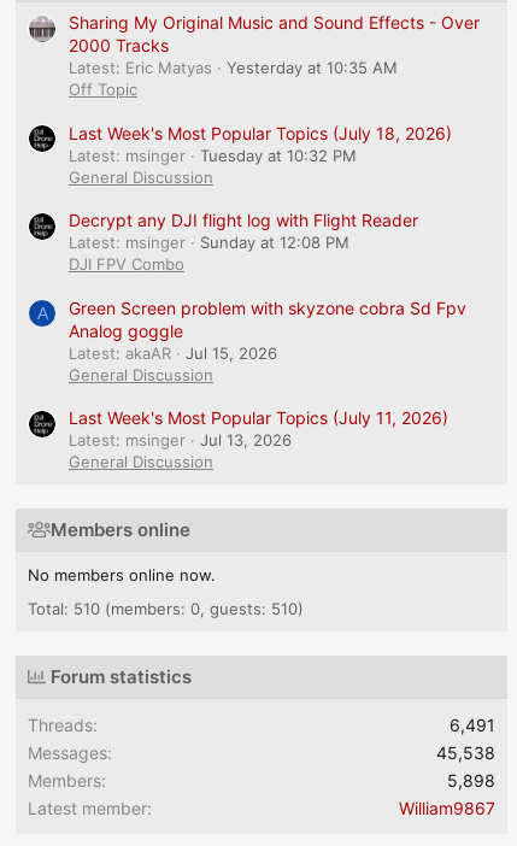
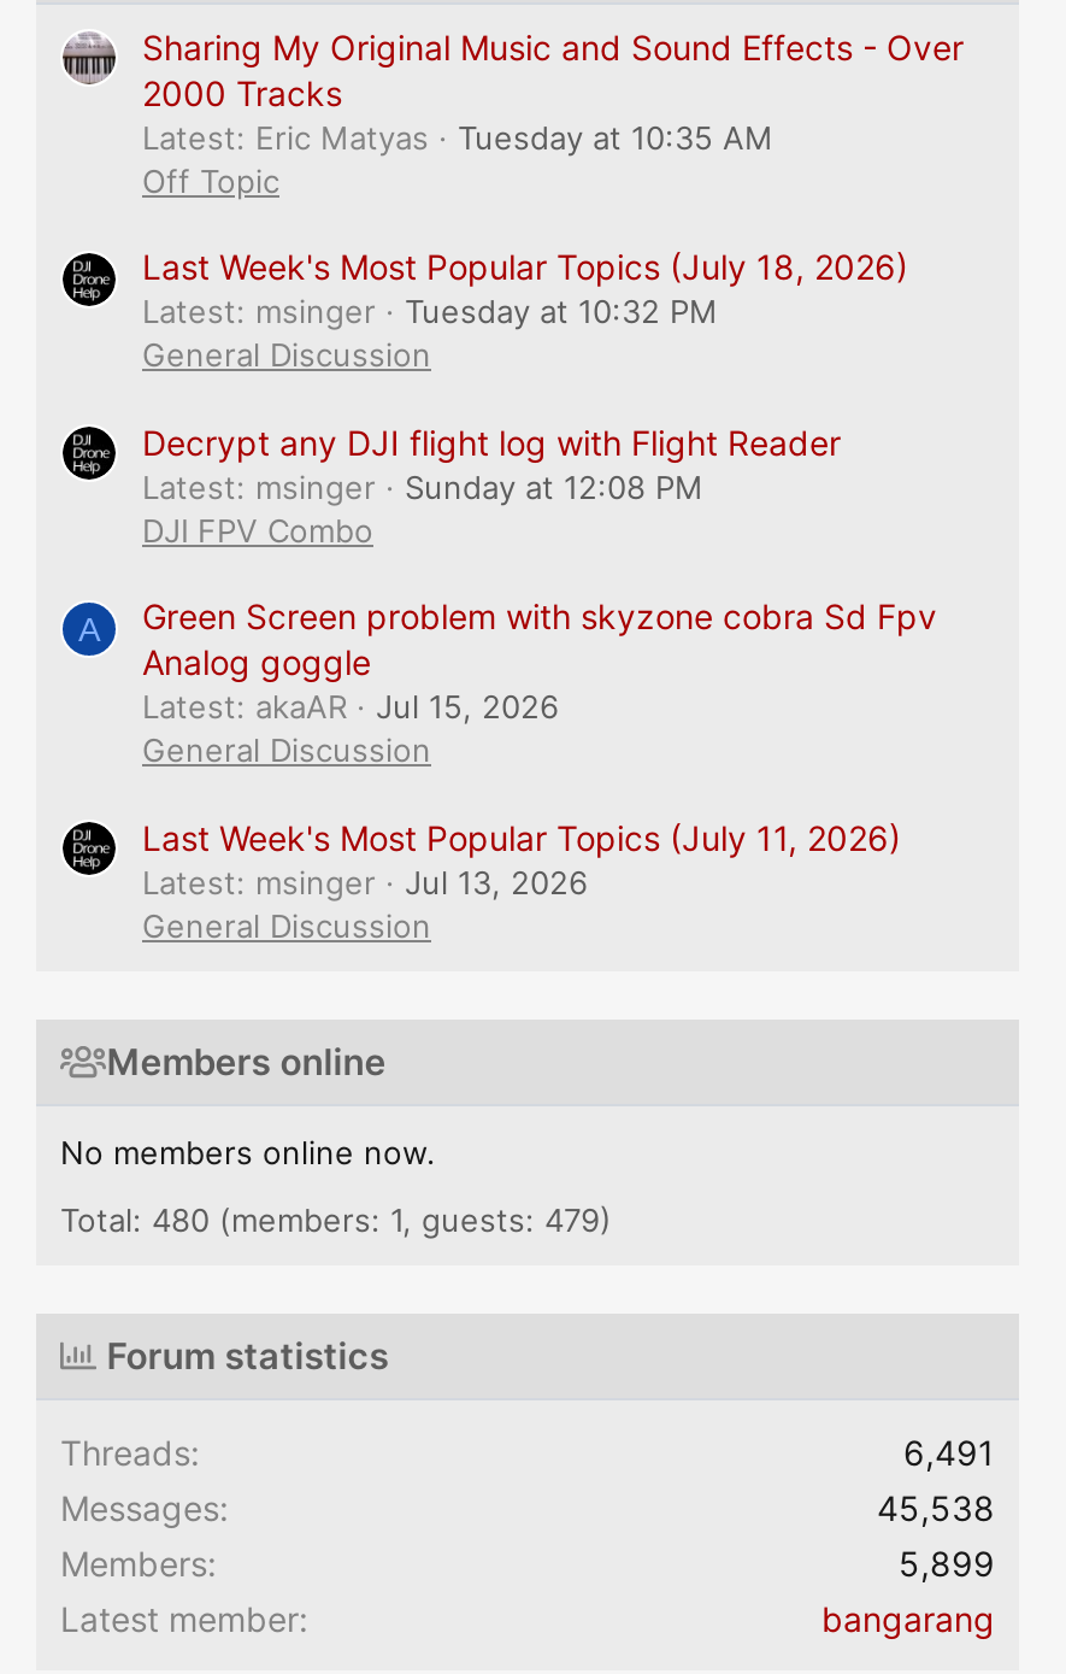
- Yesterday at 10:35 AM
+ Tuesday at 10:35 AM

- Total: 510 (members: 0, guests: 510)
+ Total: 480 (members: 1, guests: 479)

- 5,898
+ 5,899

- William9867
+ bangarang
